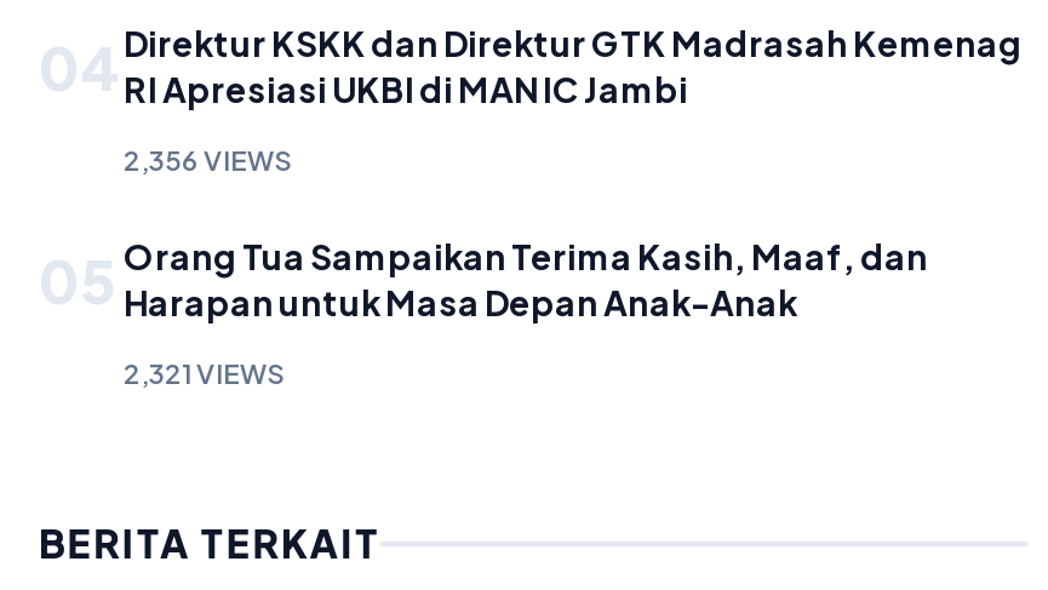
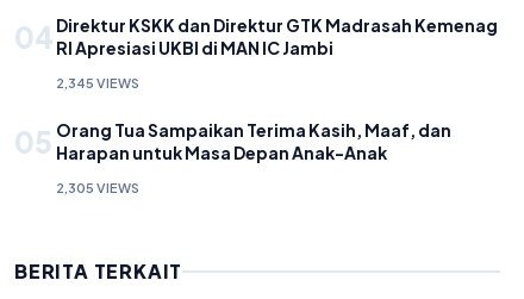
- 2,356 VIEWS
+ 2,345 VIEWS

- 2,321 VIEWS
+ 2,305 VIEWS
